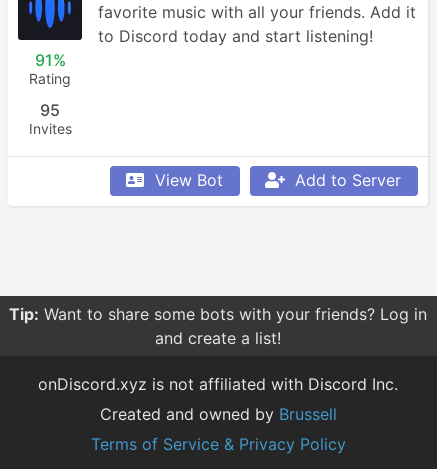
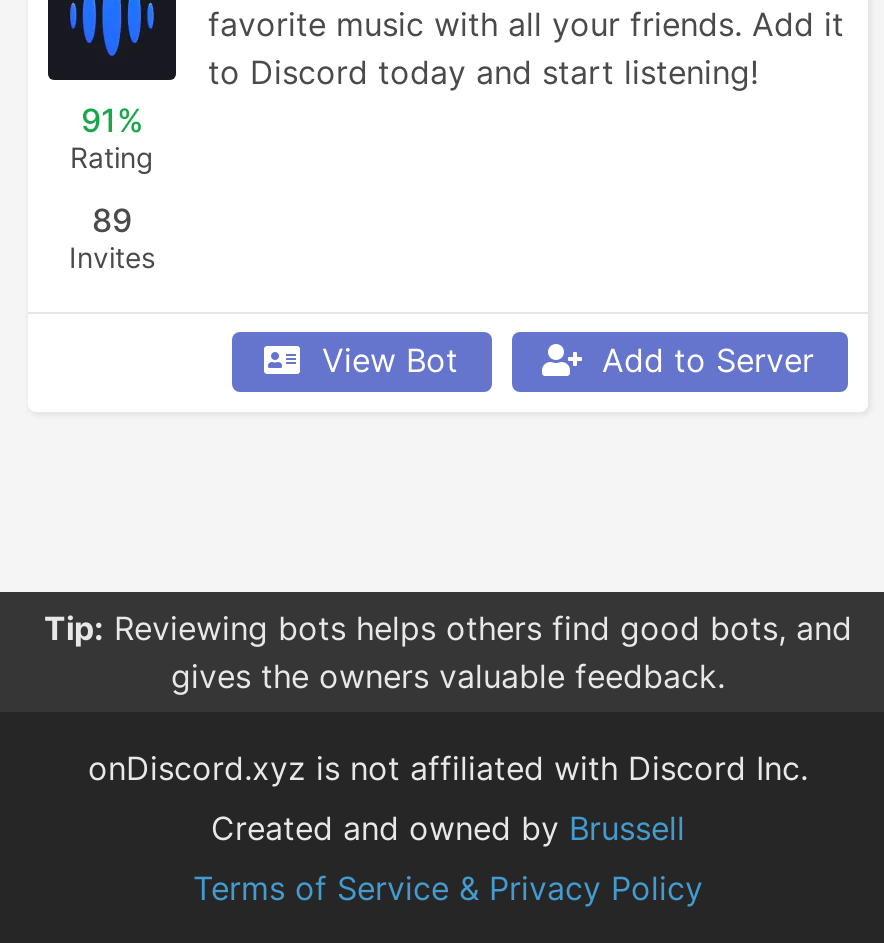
- 95
+ 89

- Tip: Want to share some bots with your friends? Log in
- and create a list!
+ Tip: Reviewing bots helps others find good bots, and
+ gives the owners valuable feedback.
